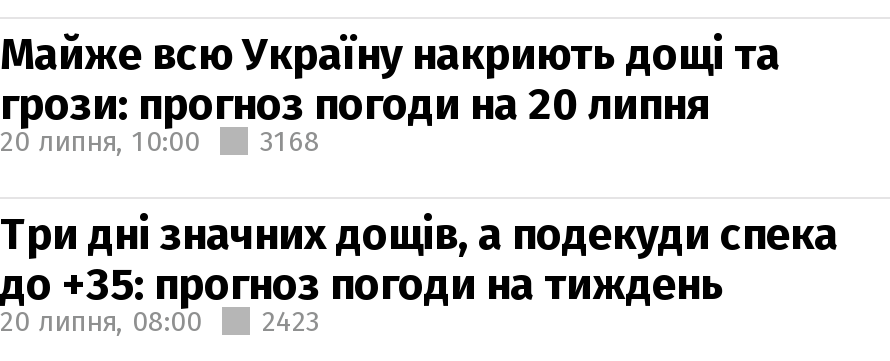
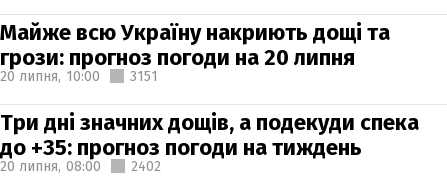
- 20 липня, 10:00 3168
+ 20 липня, 10:00 3151

- 20 липня, 08:00 2423
+ 20 липня, 08:00 2402
